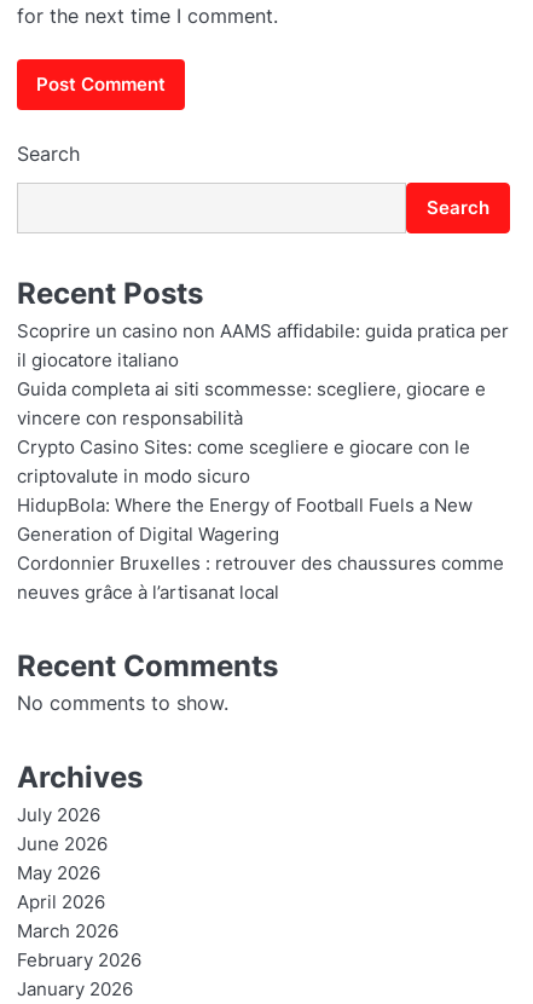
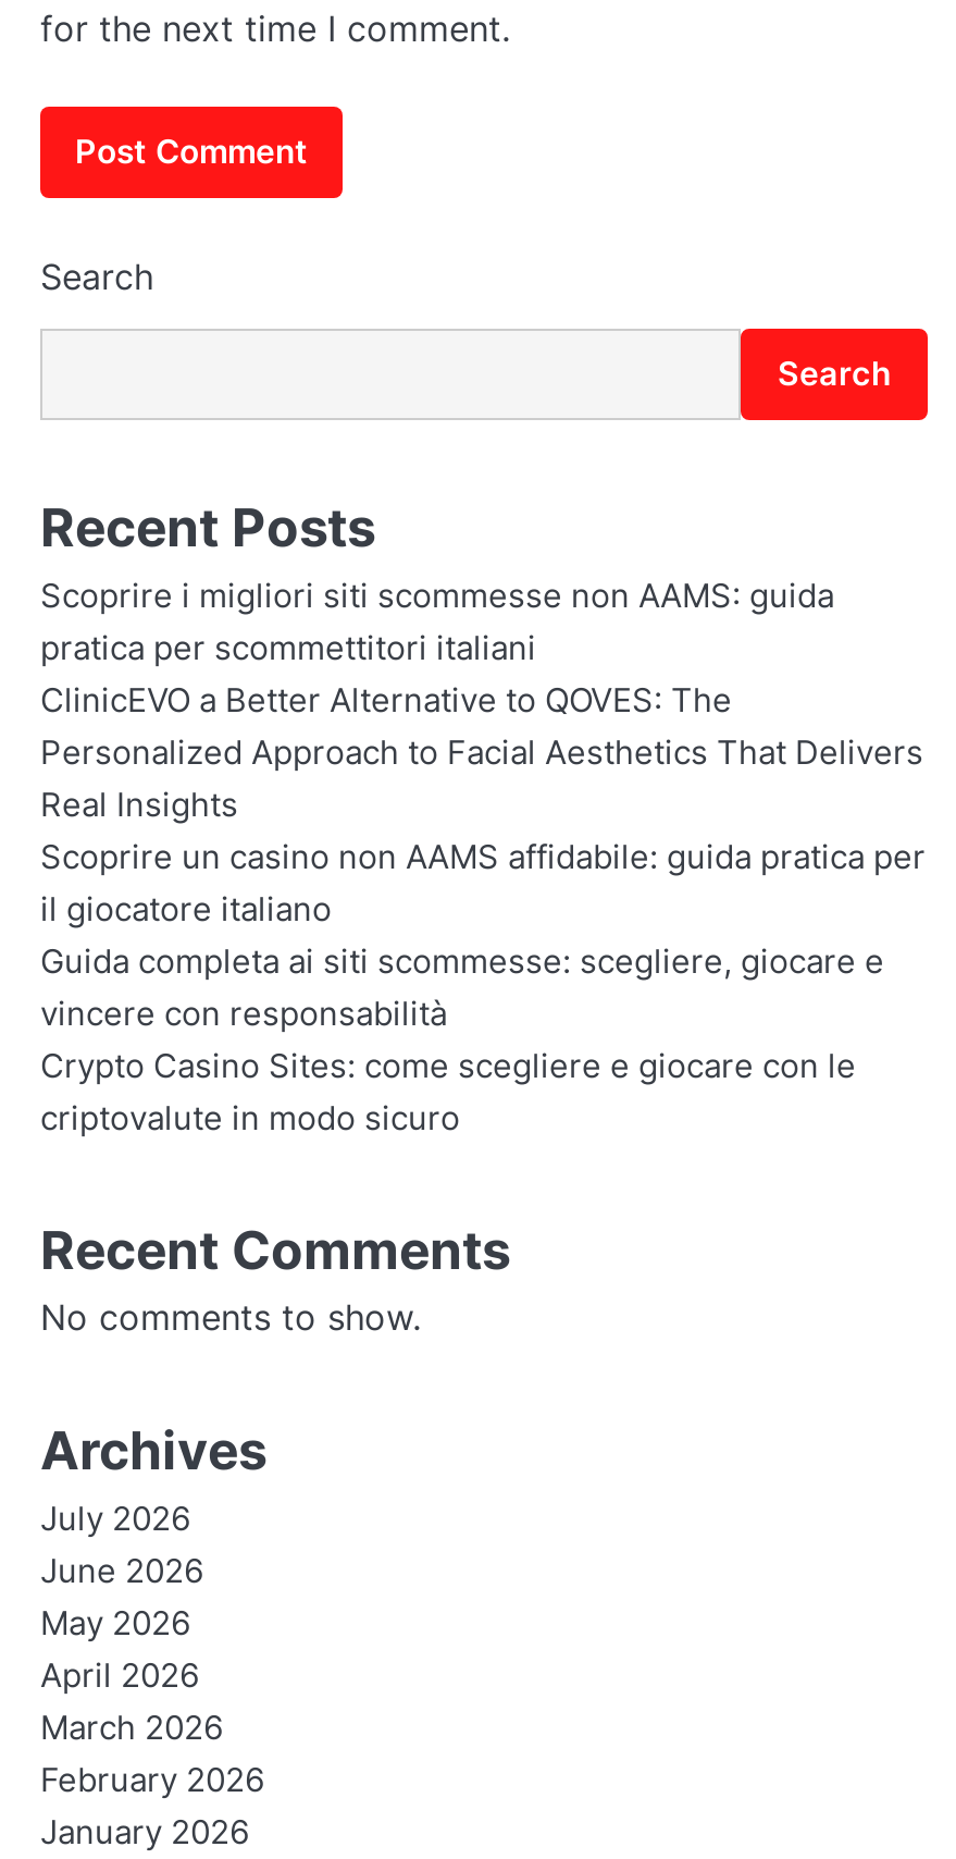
+ Scoprire i migliori siti scommesse non AAMS: guida
+ pratica per scommettitori italiani
+ ClinicEVO a Better Alternative to QOVES: The
+ Personalized Approach to Facial Aesthetics That Delivers
+ Real Insights

moved down: Scoprire un casino non AAMS affidabile: guida pratica per | il giocatore italiano | Guida completa ai siti scommesse: scegliere, giocare e | vincere con responsabilità | Crypto Casino Sites: come scegliere e giocare con le | criptovalute in modo sicuro

- HidupBola: Where the Energy of Football Fuels a New
- Generation of Digital Wagering
- Cordonnier Bruxelles : retrouver des chaussures comme
- neuves grâce à l’artisanat local
